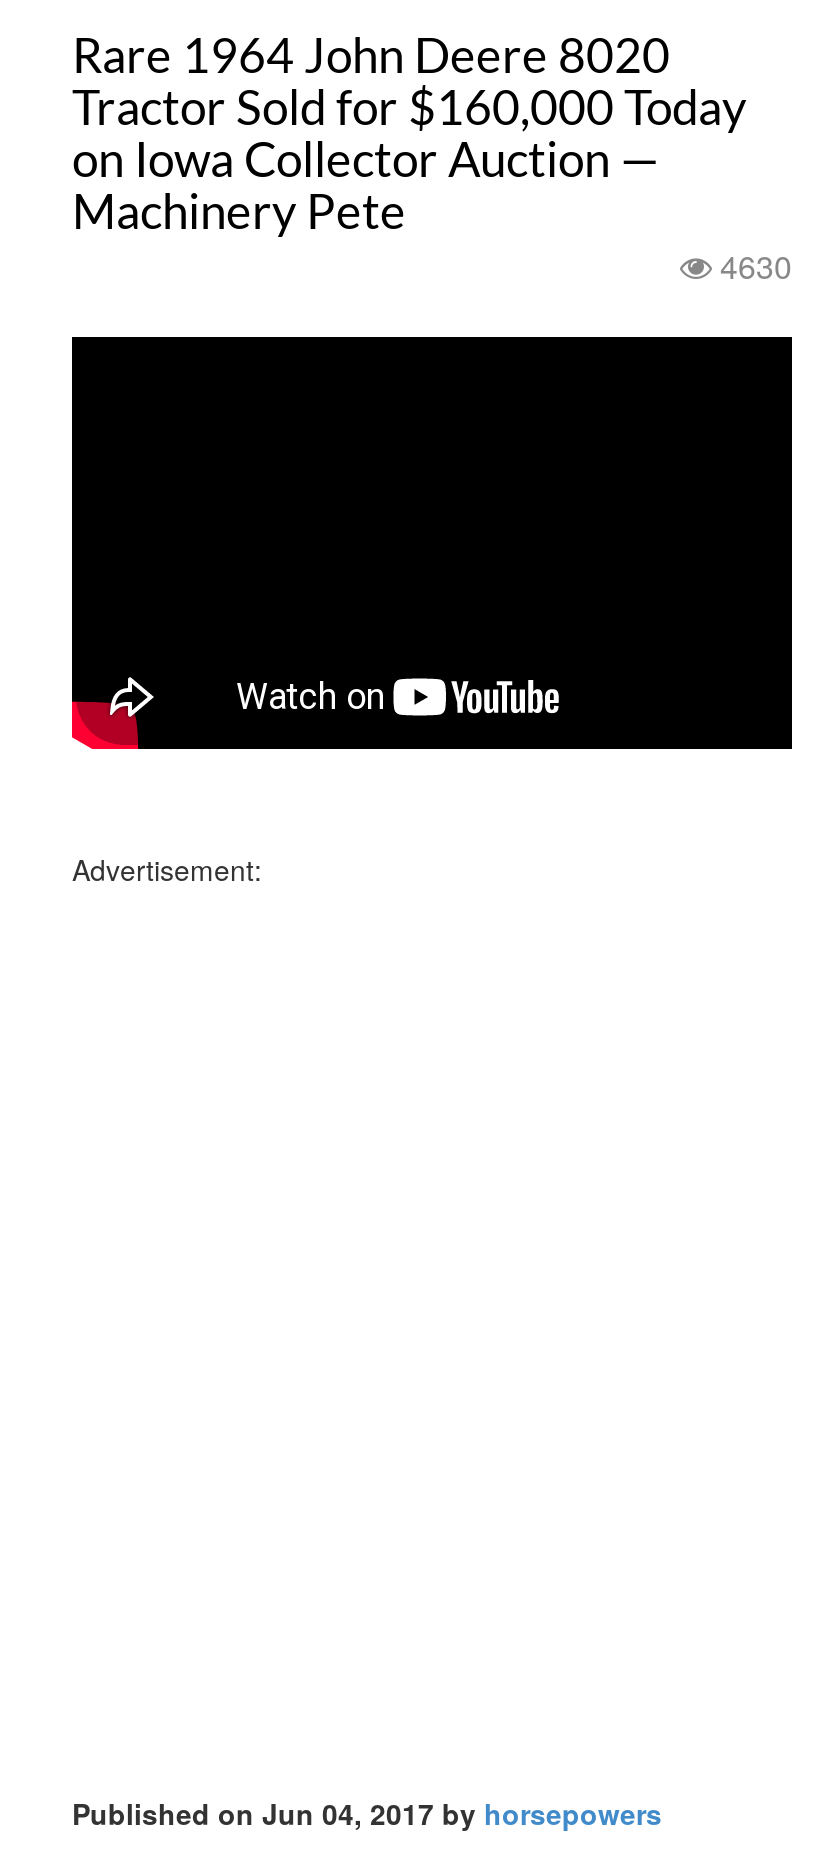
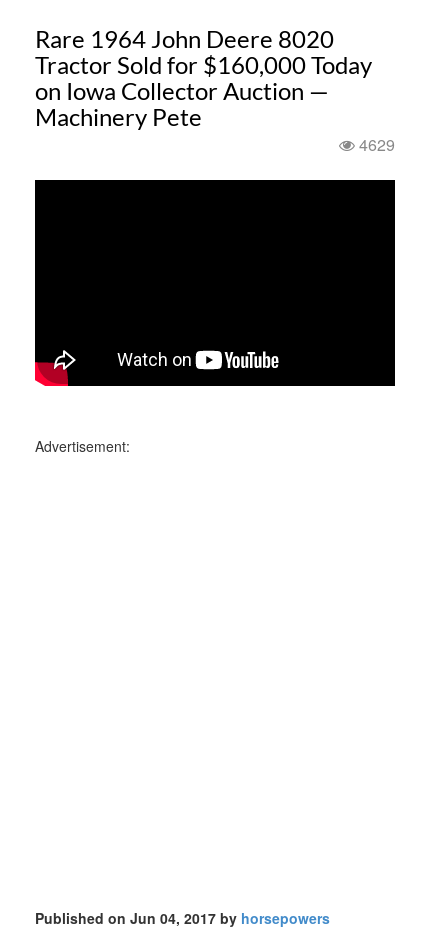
- 4630
+ 4629
